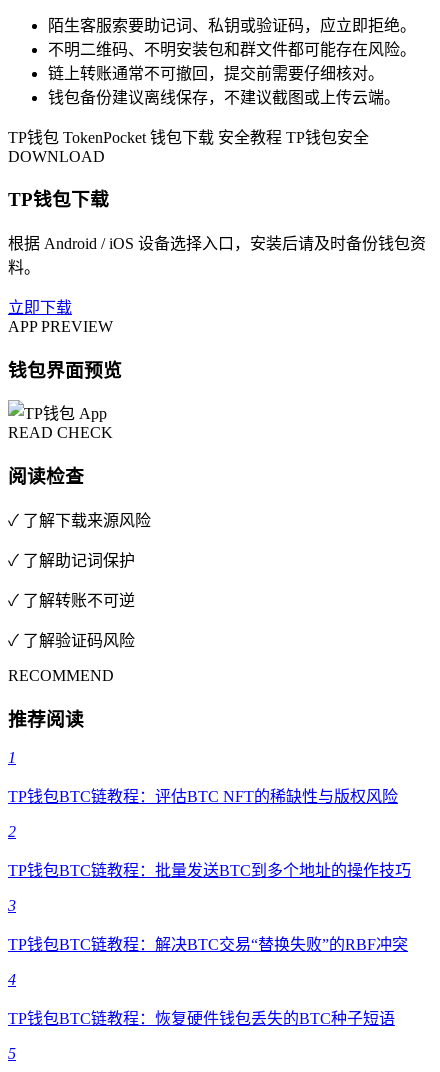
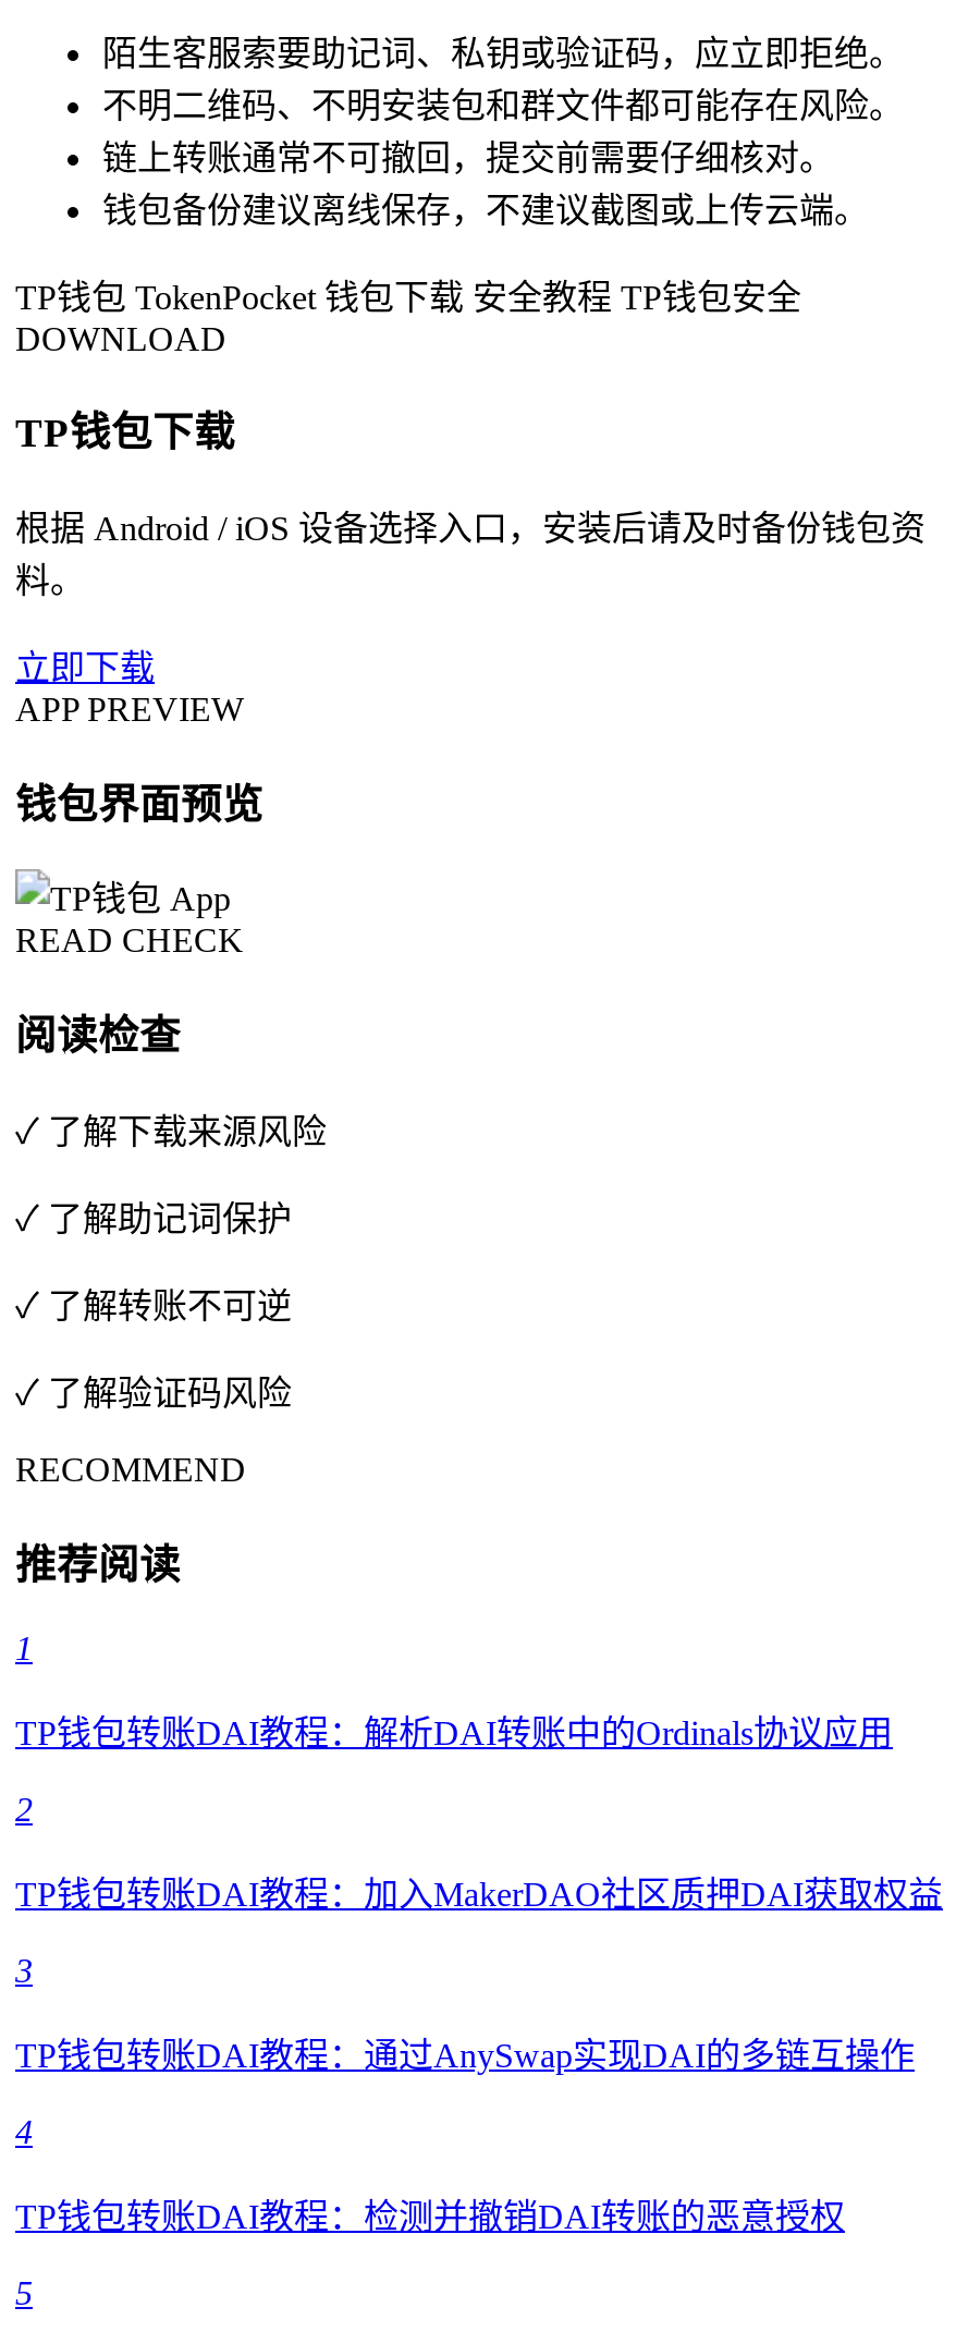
- TP钱包BTC链教程：评估BTC NFT的稀缺性与版权风险
+ TP钱包转账DAI教程：解析DAI转账中的Ordinals协议应用

- TP钱包BTC链教程：批量发送BTC到多个地址的操作技巧
+ TP钱包转账DAI教程：加入MakerDAO社区质押DAI获取权益

- TP钱包BTC链教程：解决BTC交易“替换失败”的RBF冲突
+ TP钱包转账DAI教程：通过AnySwap实现DAI的多链互操作

- TP钱包BTC链教程：恢复硬件钱包丢失的BTC种子短语
+ TP钱包转账DAI教程：检测并撤销DAI转账的恶意授权
